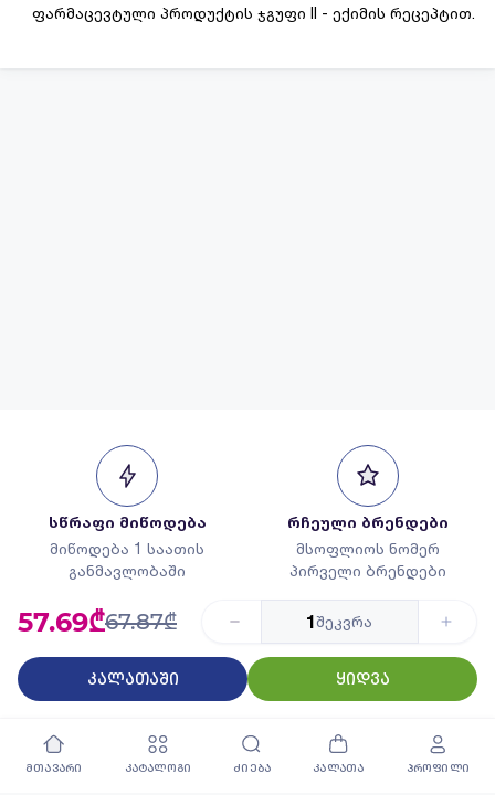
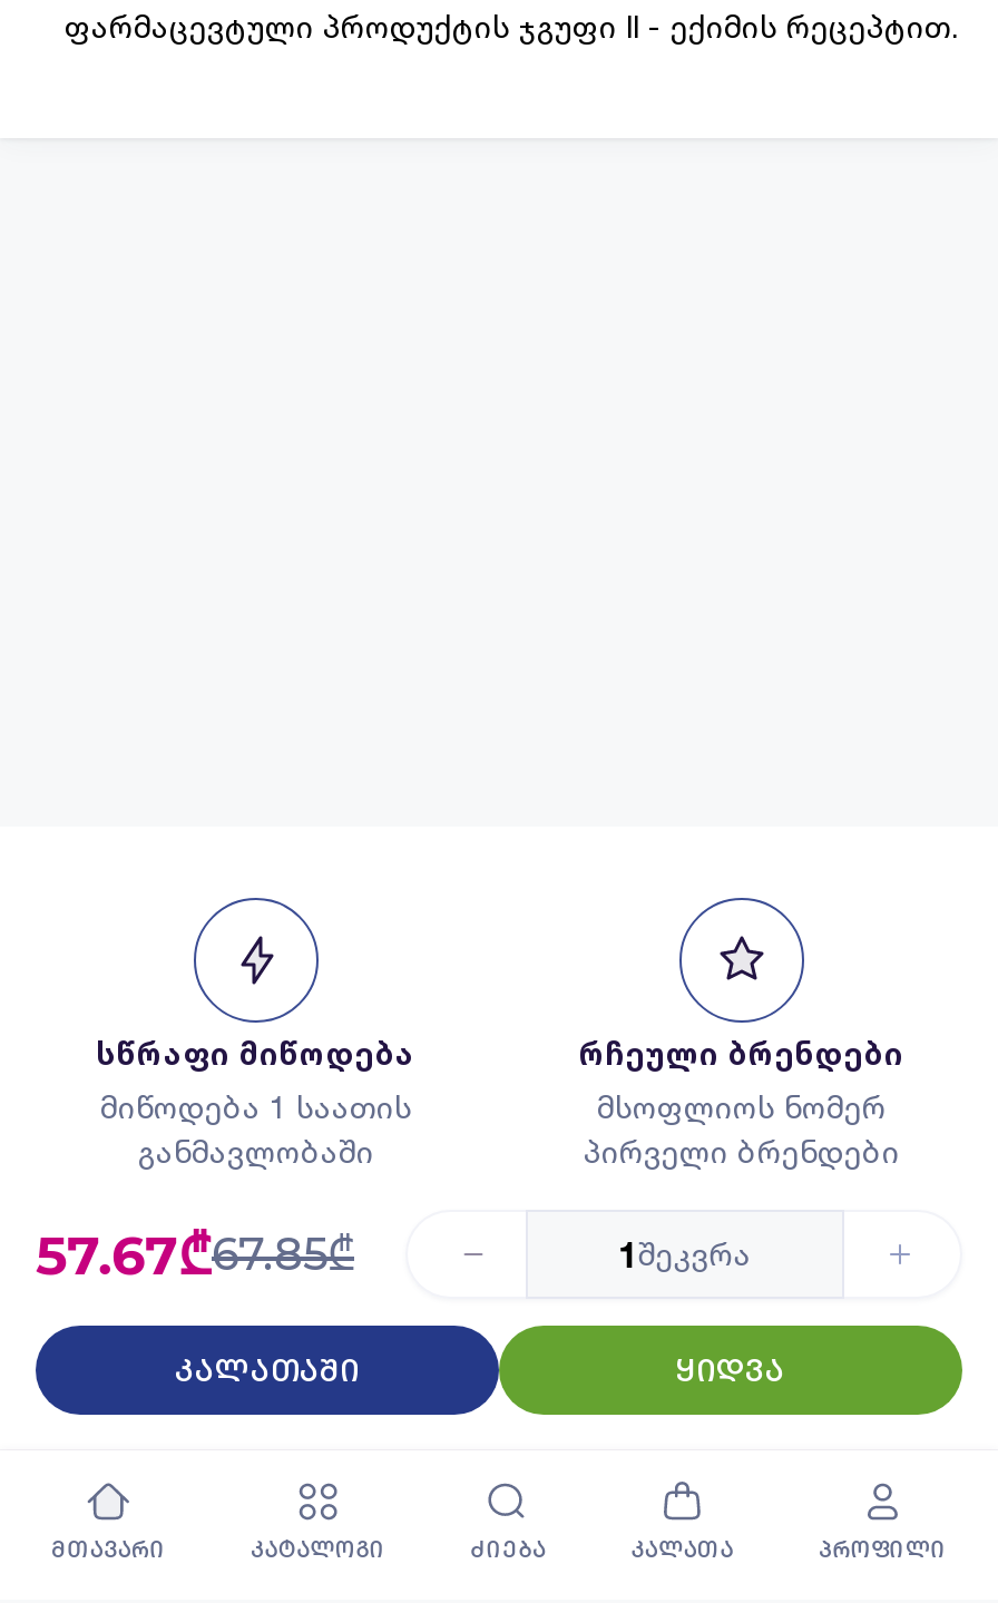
- 57.69₾67.87₾
+ 57.67₾67.85₾
